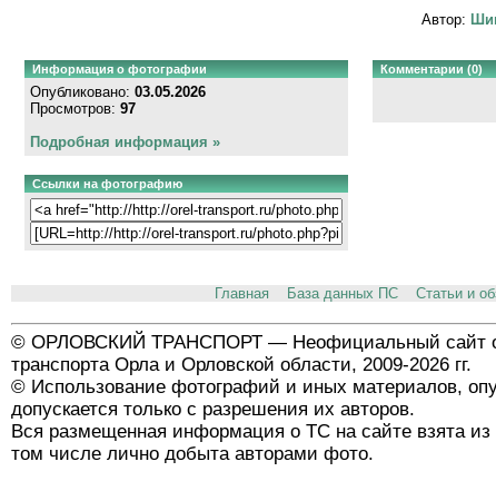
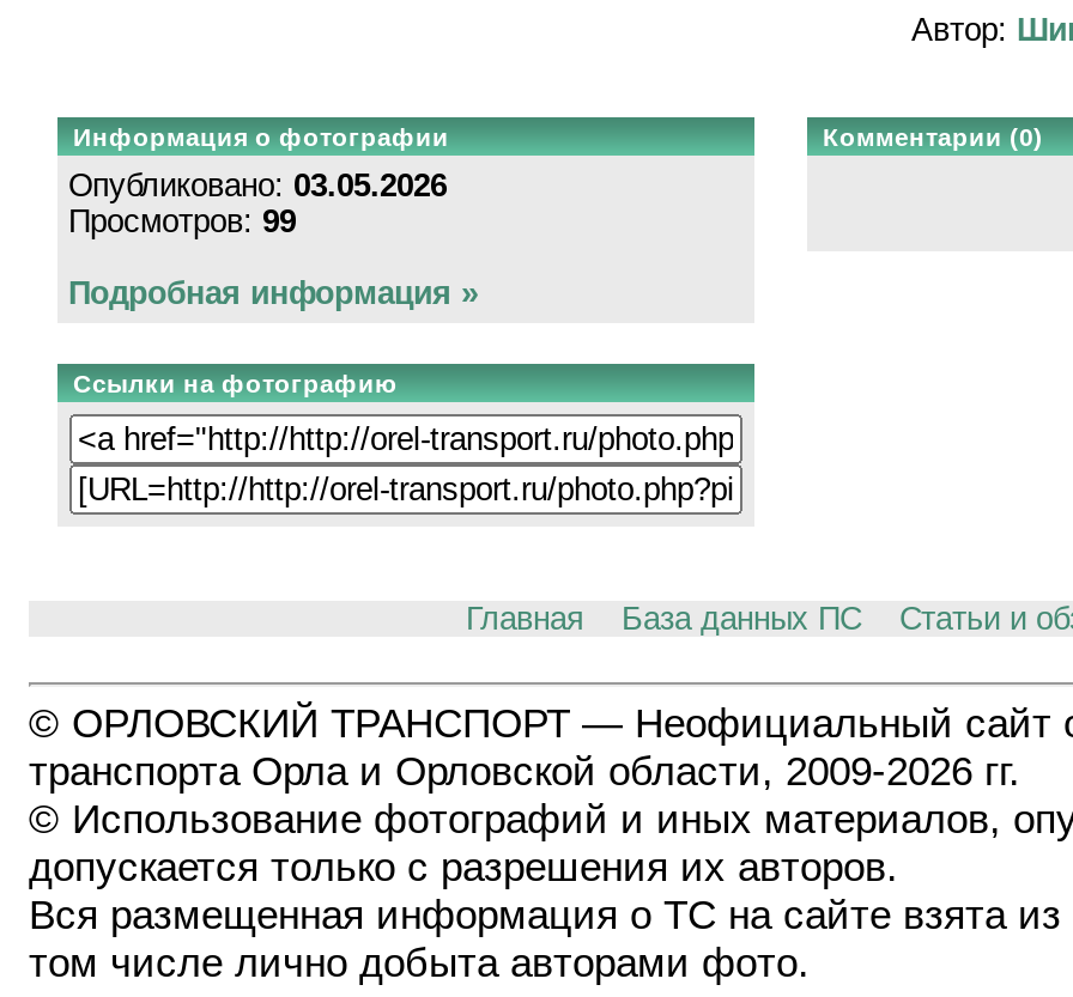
- Просмотров: 97
+ Просмотров: 99
